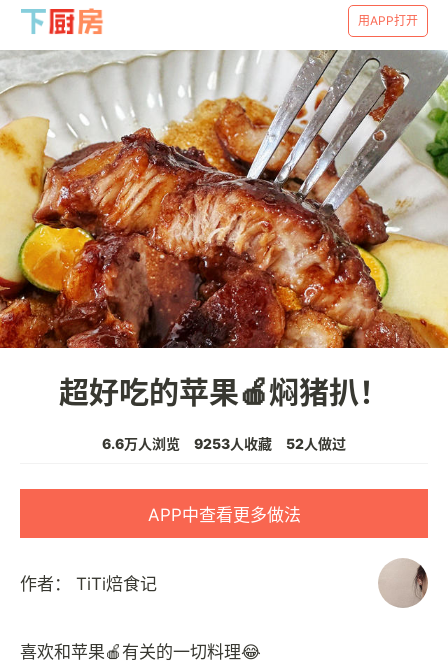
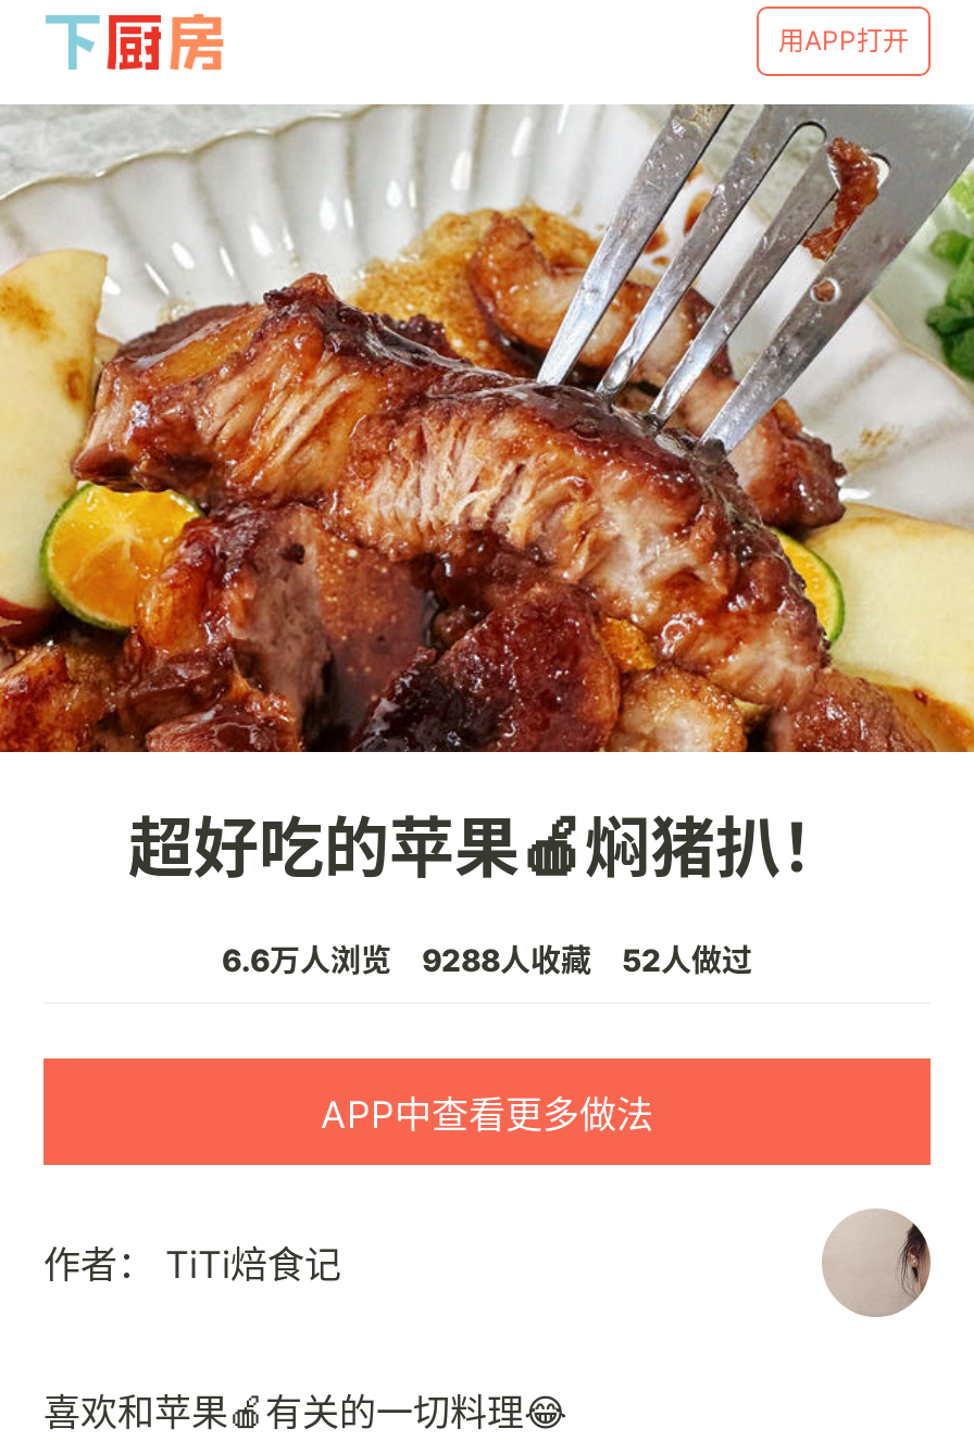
- 6.6万人浏览 9253人收藏 52人做过
+ 6.6万人浏览 9288人收藏 52人做过
